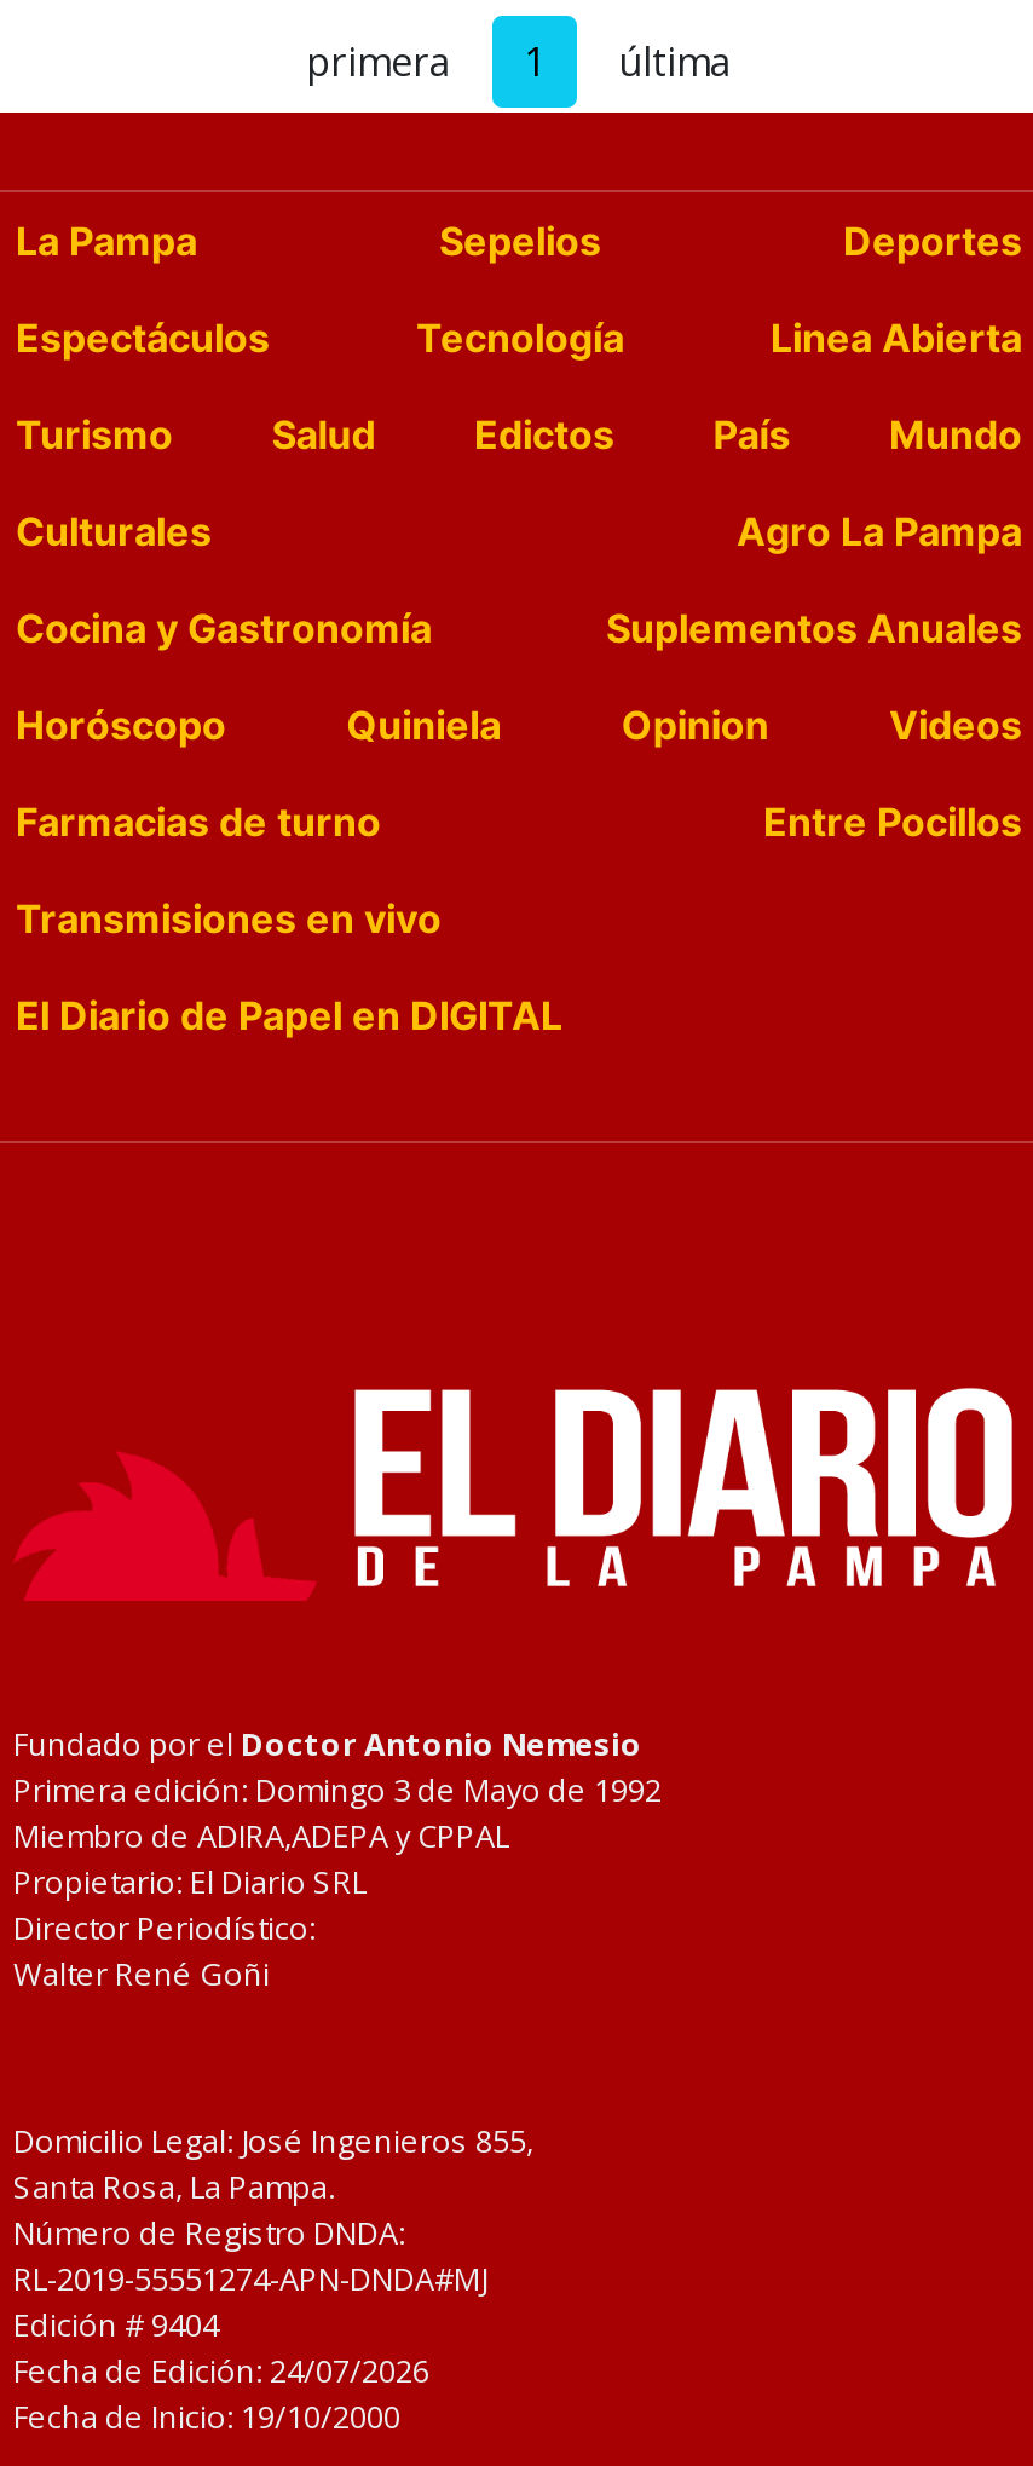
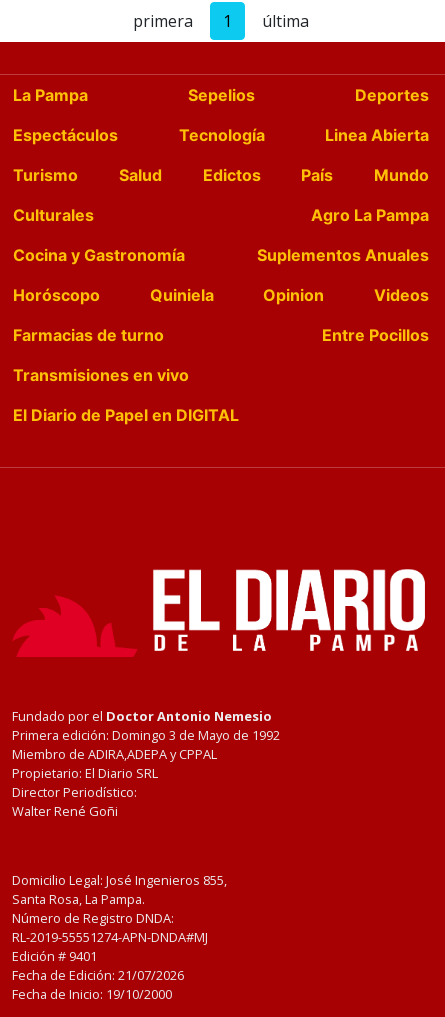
- Edición #9404
+ Edición #9401

- Fecha de Edición: 24/07/2026
+ Fecha de Edición: 21/07/2026
